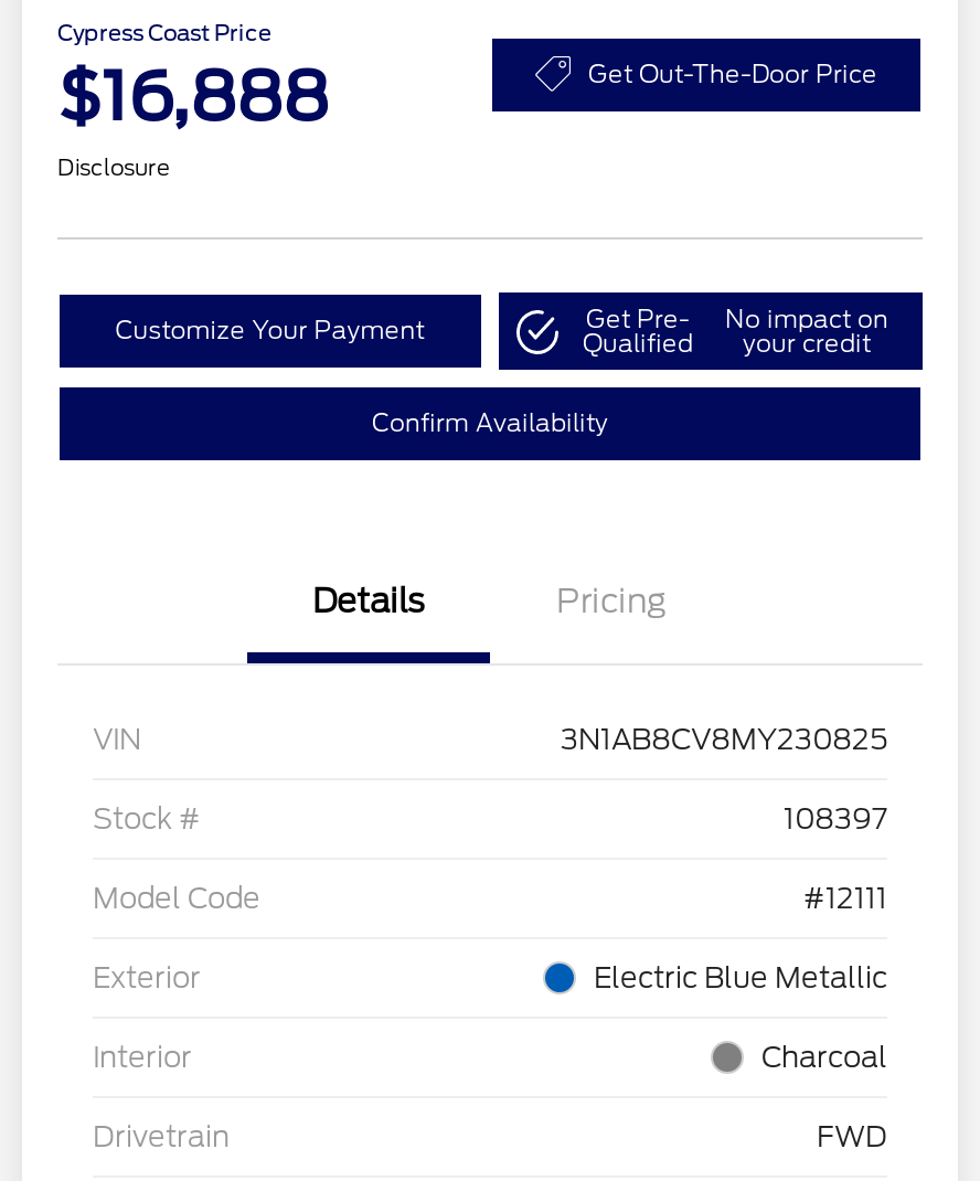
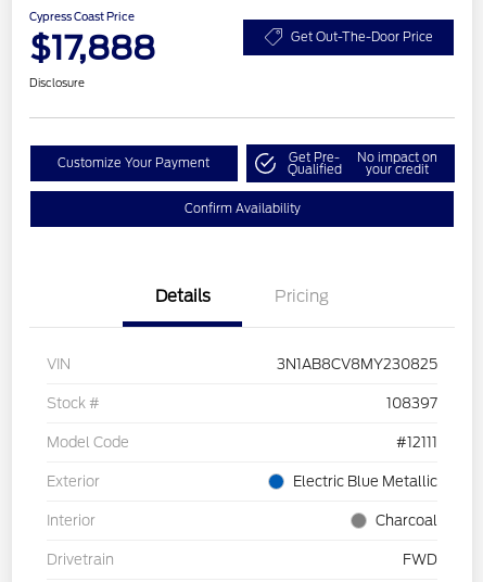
- $16,888
+ $17,888
